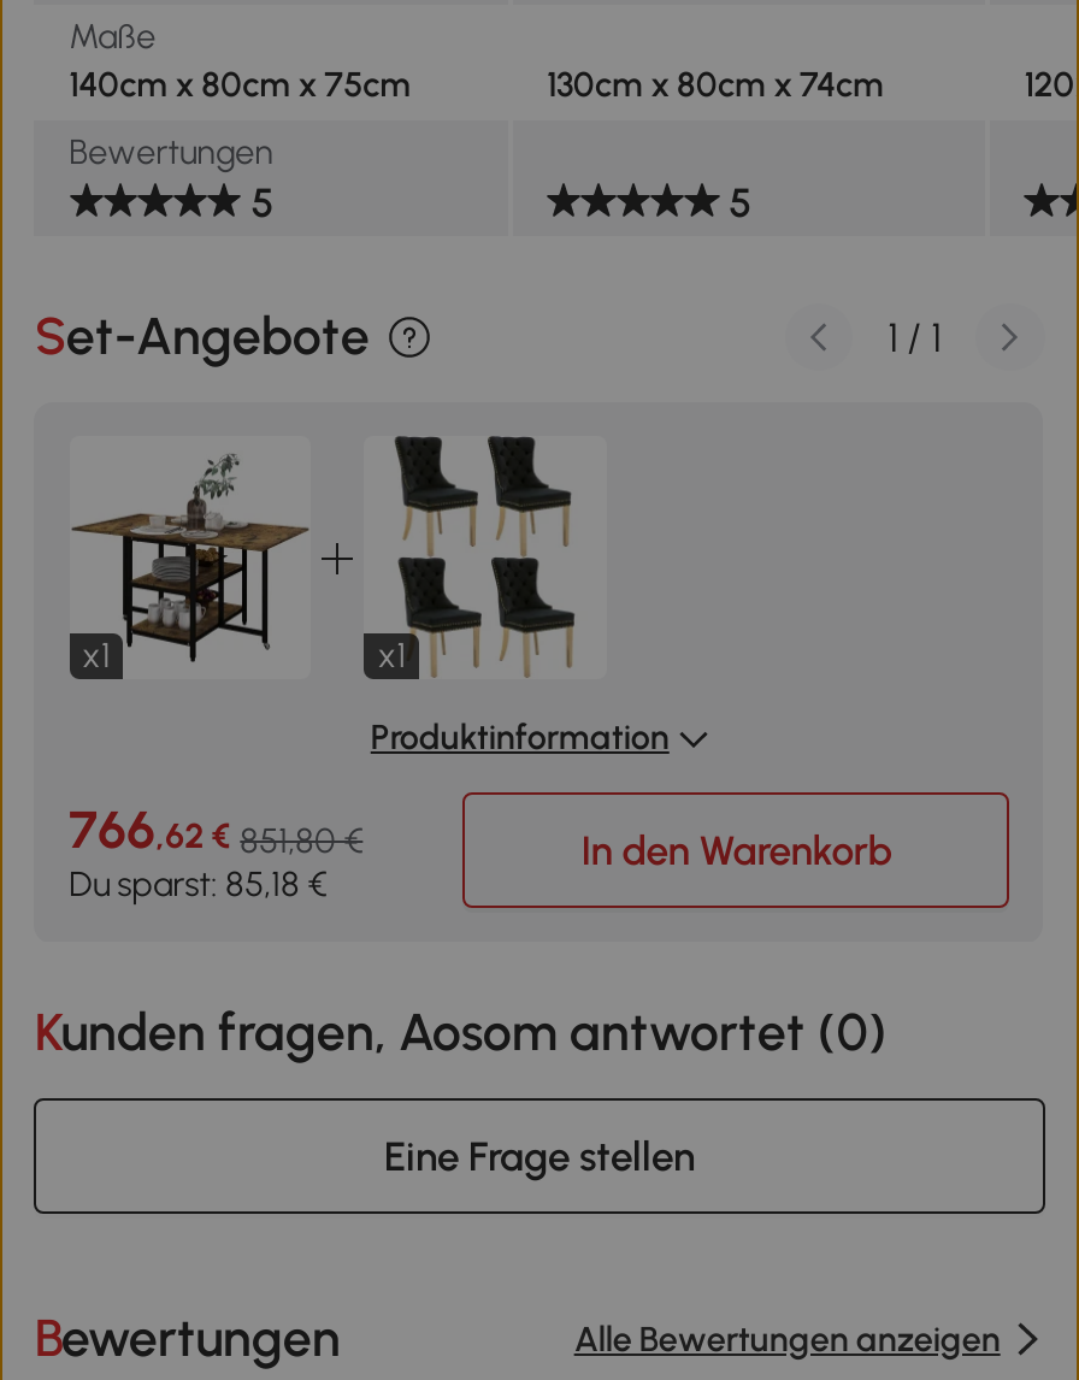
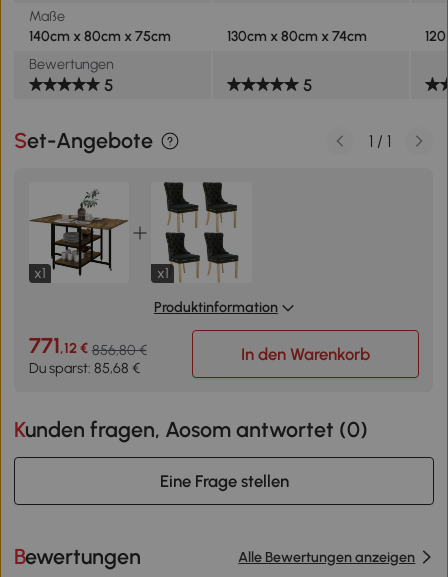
- 766,62 € 851,80 €
+ 771,12 € 856,80 €

- Du sparst: 85,18 €
+ Du sparst: 85,68 €
